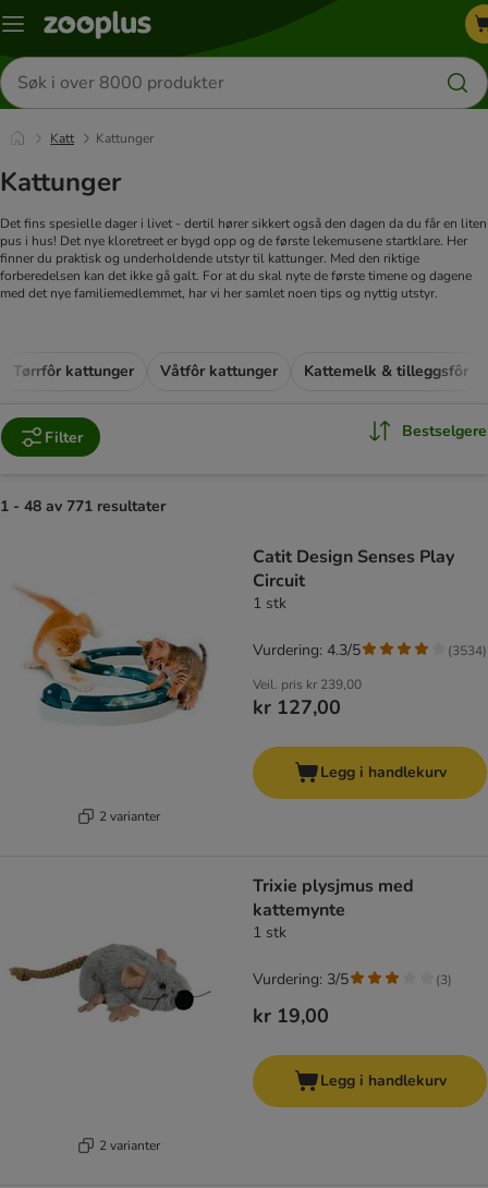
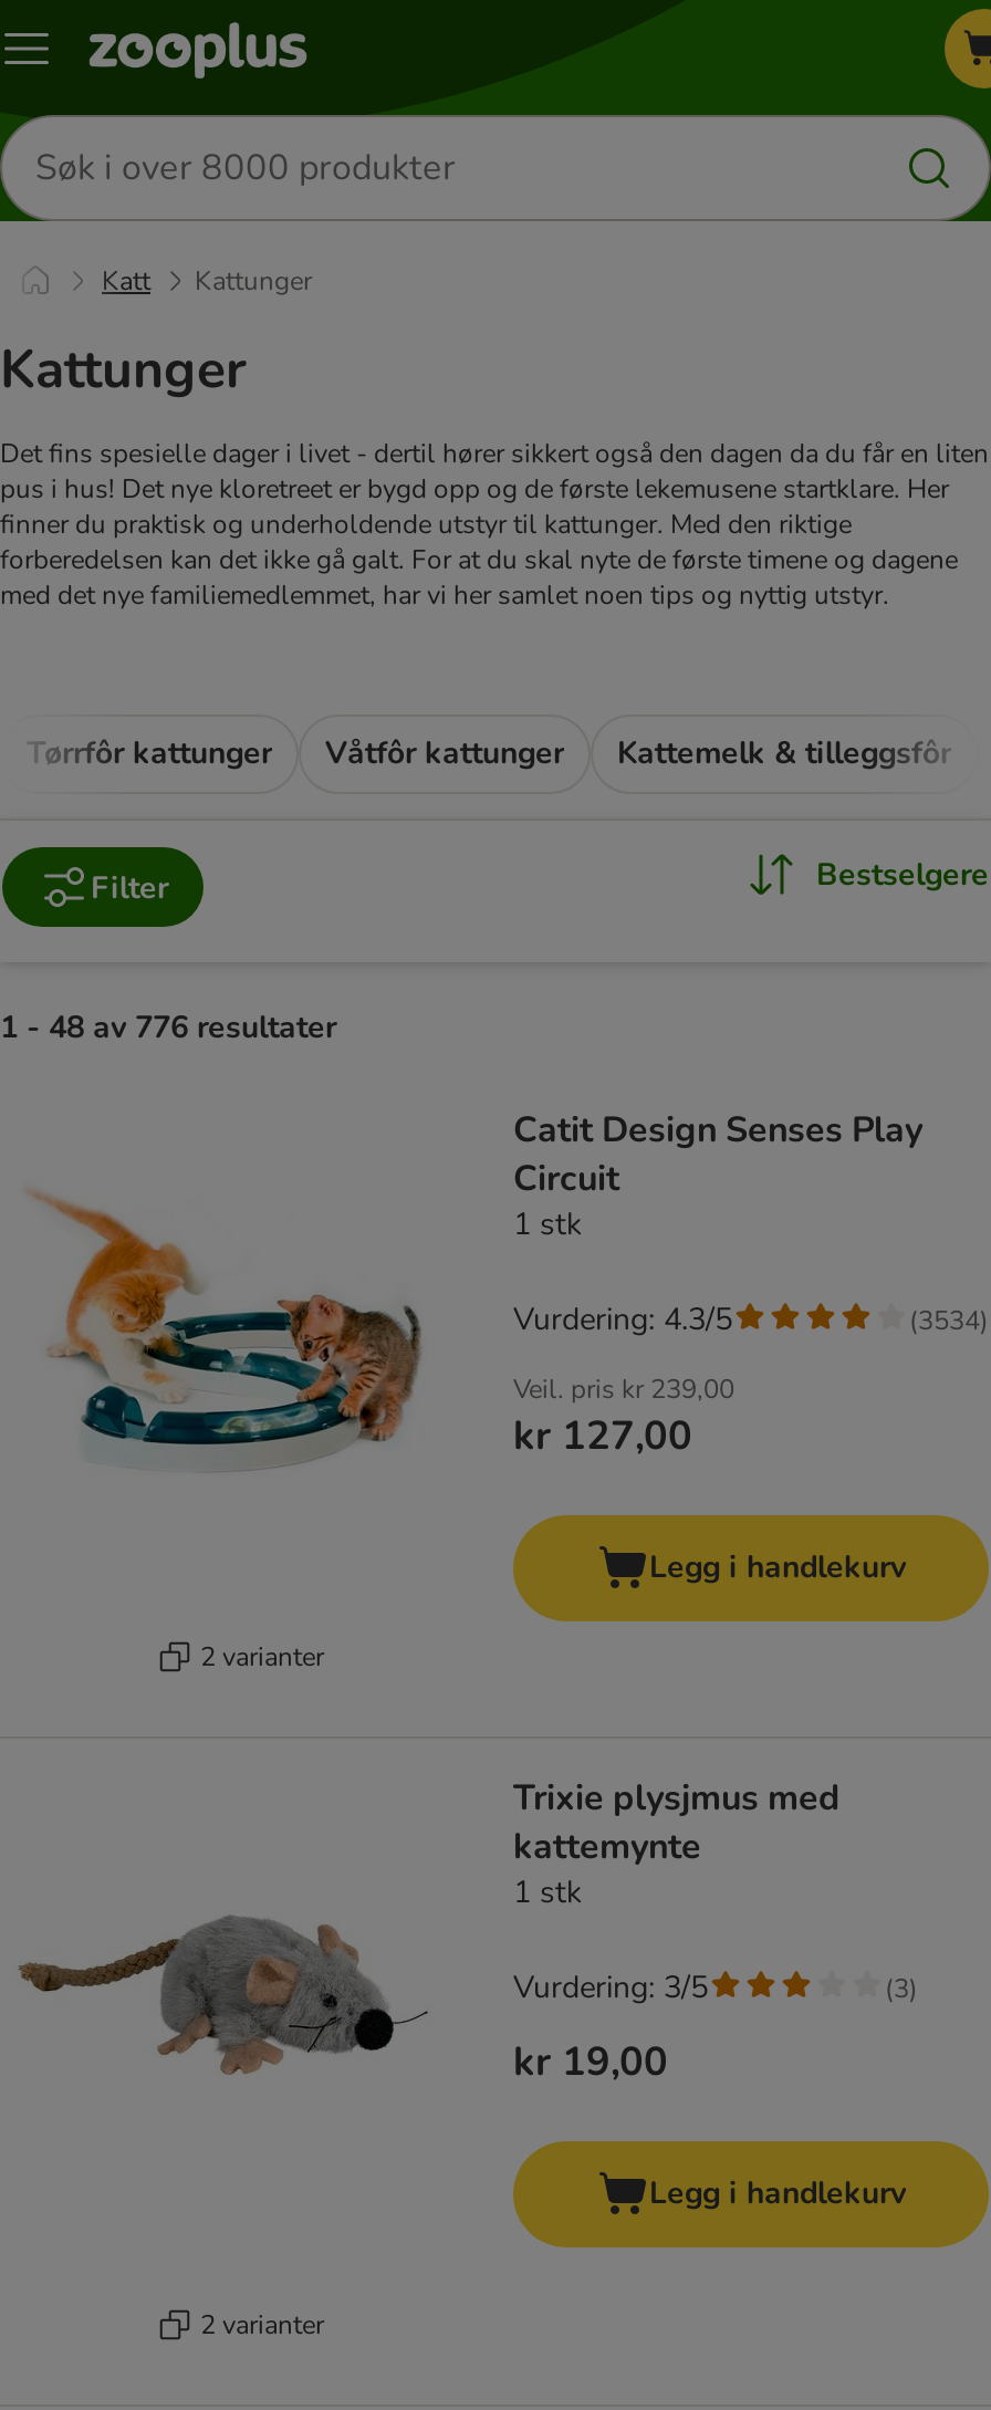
- 1 - 48 av 771 resultater
+ 1 - 48 av 776 resultater
